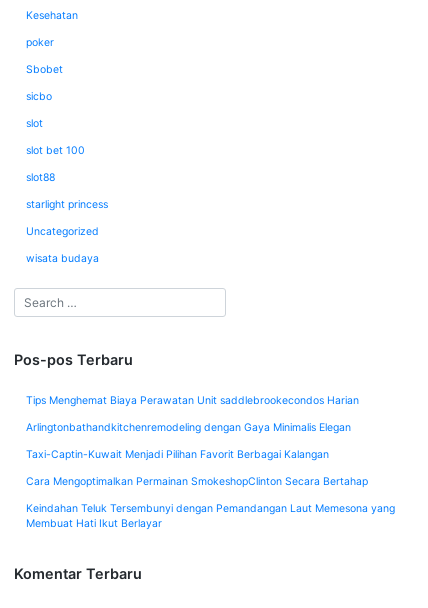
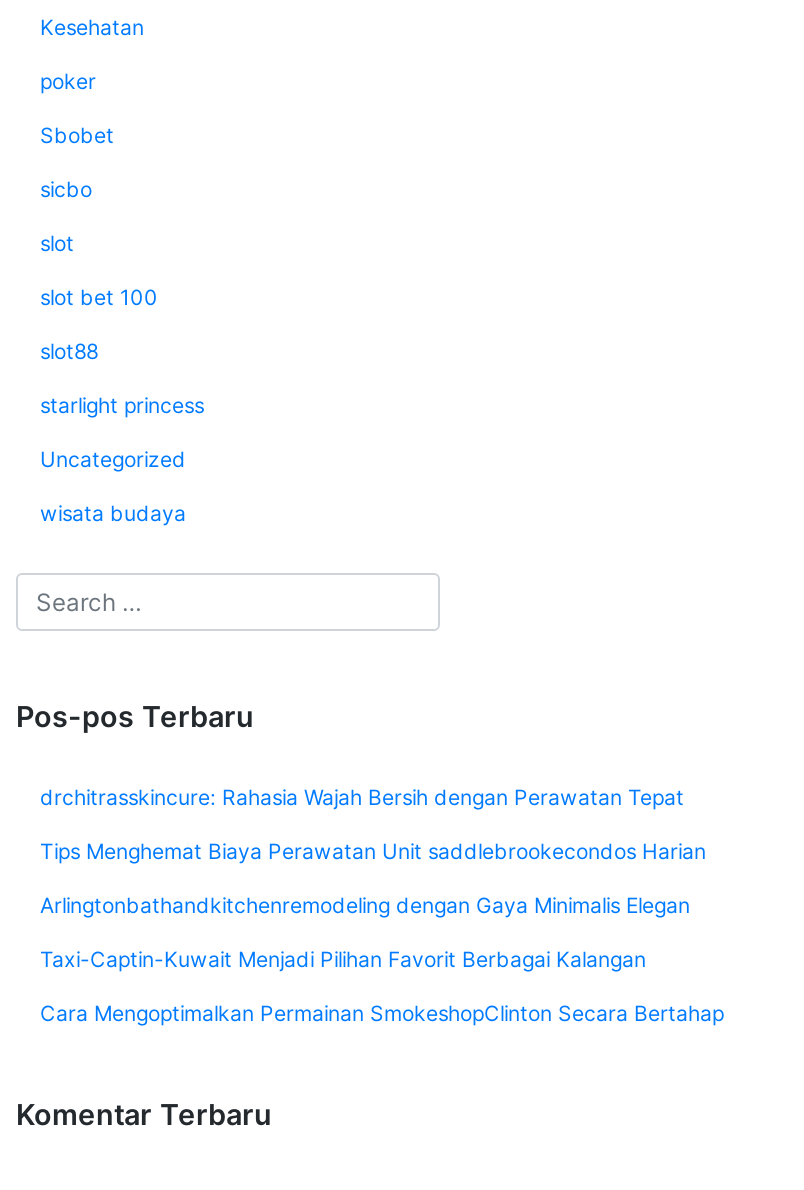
+ drchitrasskincure: Rahasia Wajah Bersih dengan Perawatan Tepat

moved down: Tips Menghemat Biaya Perawatan Unit saddlebrookecondos Harian | Arlingtonbathandkitchenremodeling dengan Gaya Minimalis Elegan | Taxi-Captin-Kuwait Menjadi Pilihan Favorit Berbagai Kalangan | Cara Mengoptimalkan Permainan SmokeshopClinton Secara Bertahap

- Keindahan Teluk Tersembunyi dengan Pemandangan Laut Memesona yang
- Membuat Hati Ikut Berlayar
